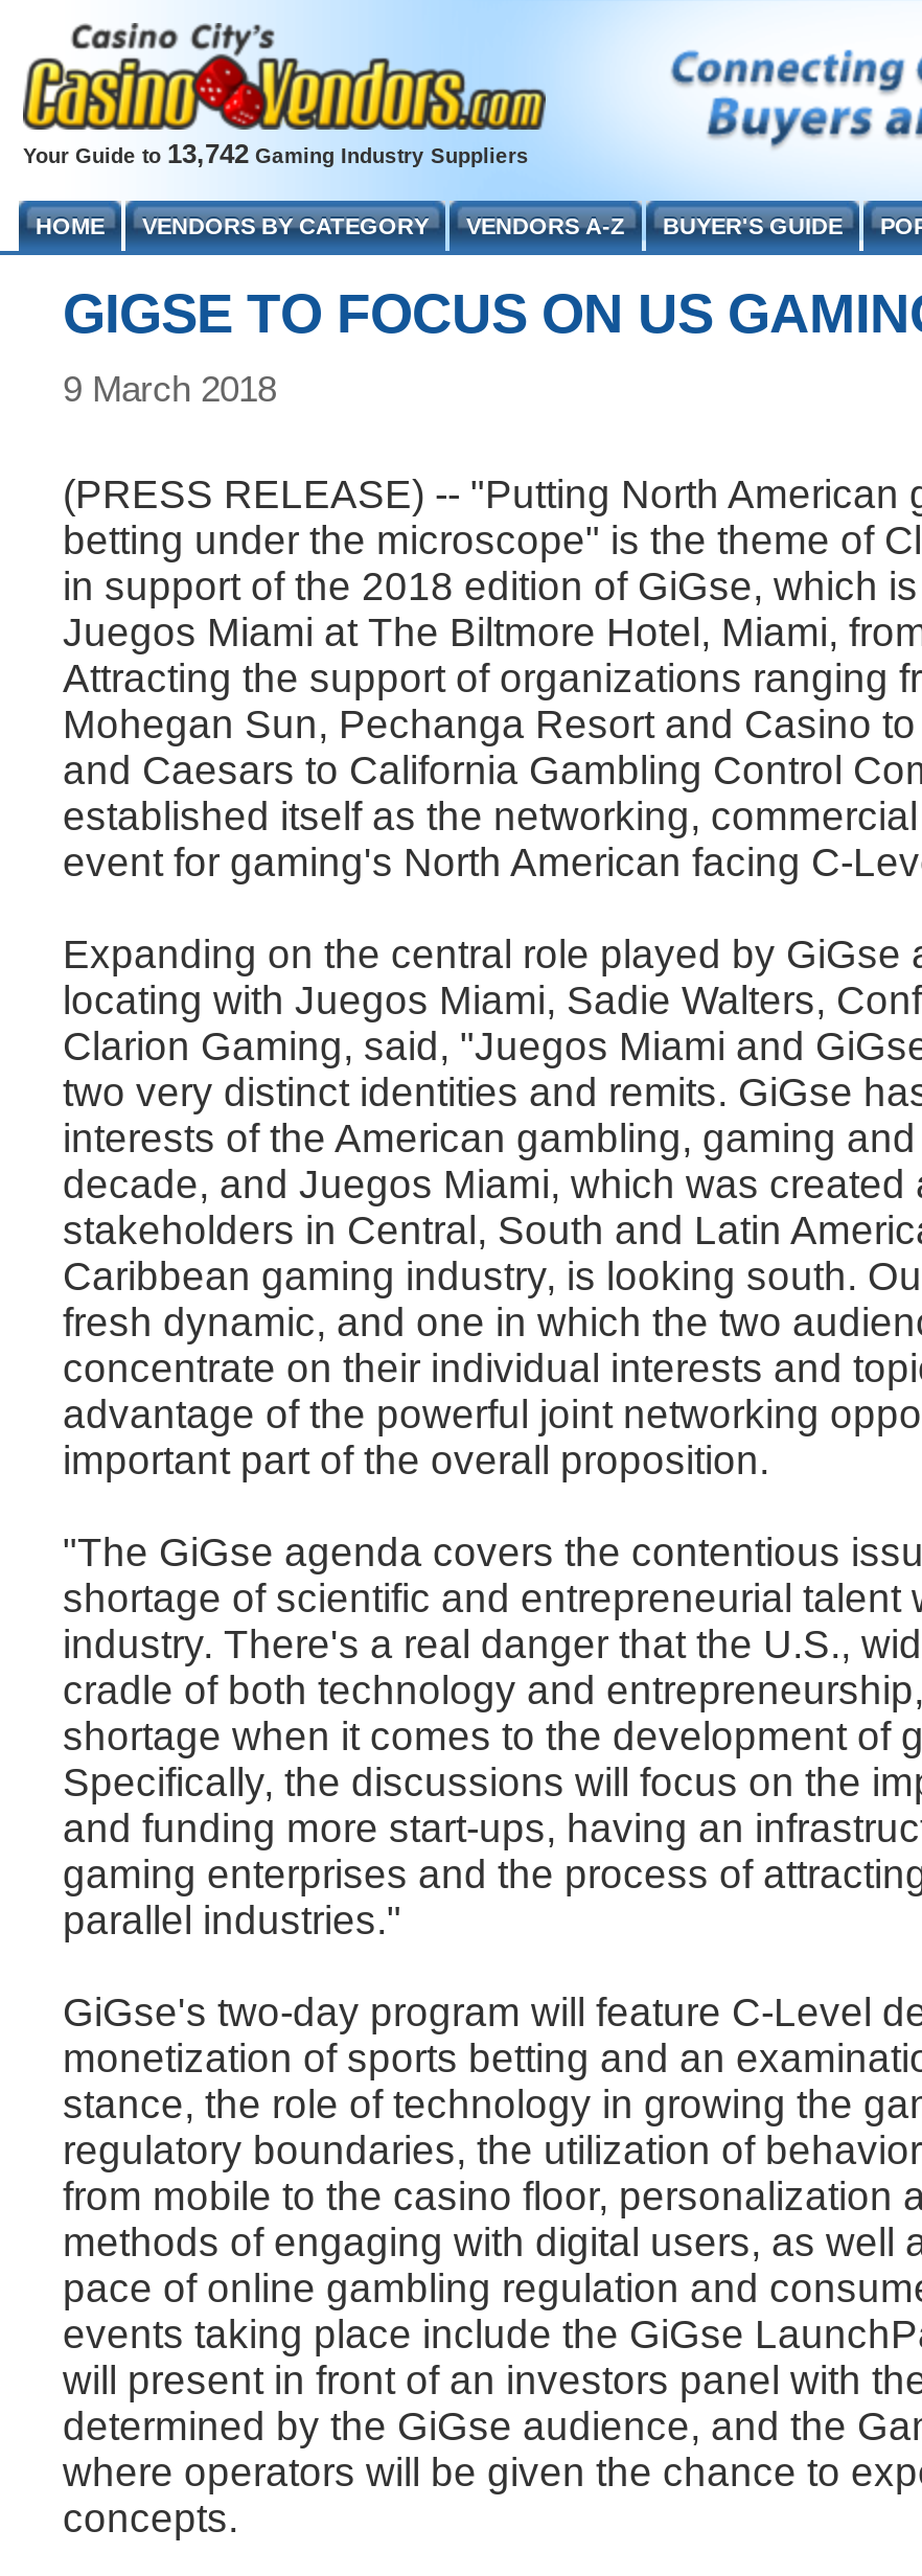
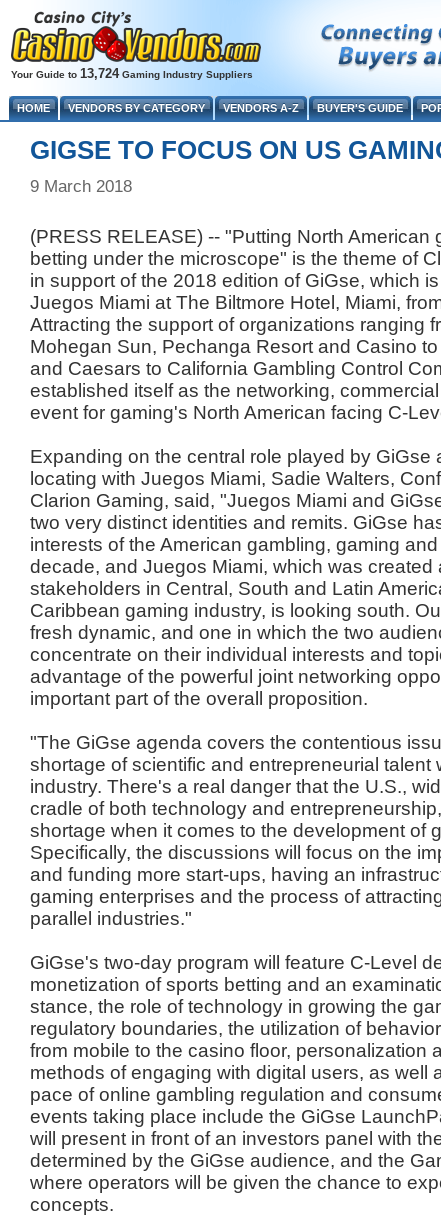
- Your Guide to 13,742 Gaming Industry Suppliers
+ Your Guide to 13,724 Gaming Industry Suppliers
